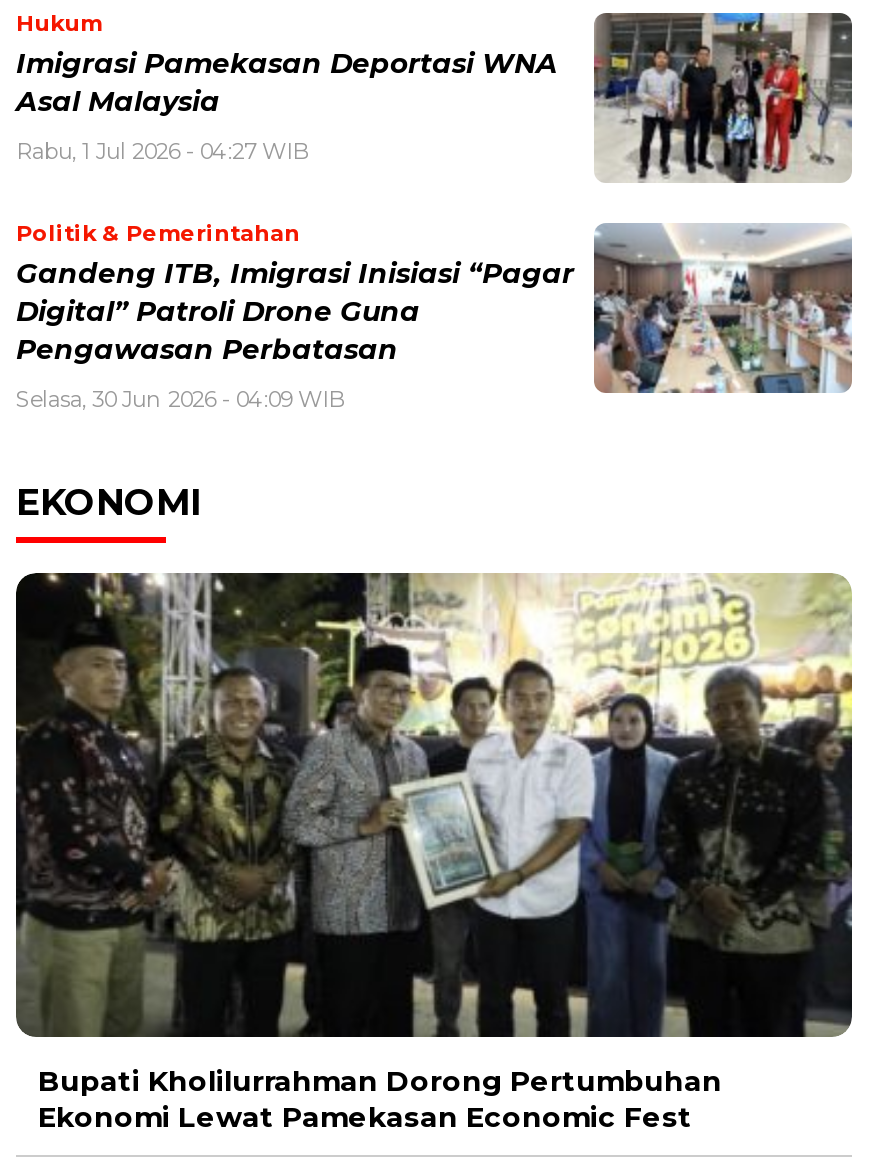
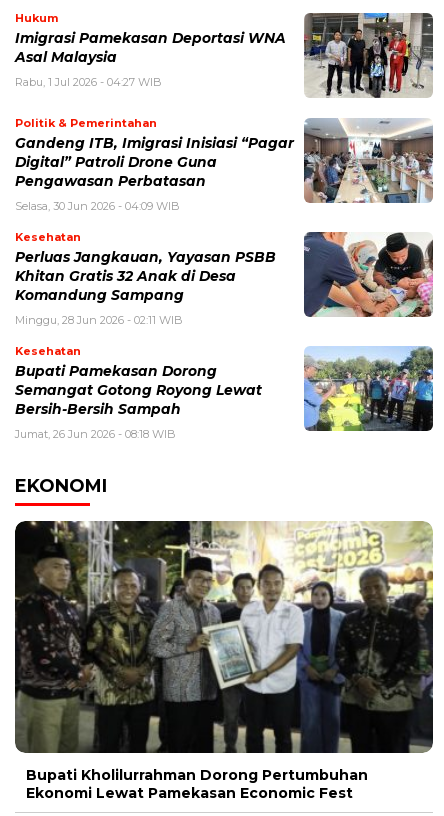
+ [image]
+ Kesehatan
+ Perluas Jangkauan, Yayasan PSBB
+ Khitan Gratis 32 Anak di Desa
+ Komandung Sampang
+ Minggu, 28 Jun 2026 - 02:11 WIB
+ Kesehatan
+ Bupati Pamekasan Dorong
+ Semangat Gotong Royong Lewat
+ Bersih-Bersih Sampah
+ Jumat, 26 Jun 2026 - 08:18 WIB

+ [image]
